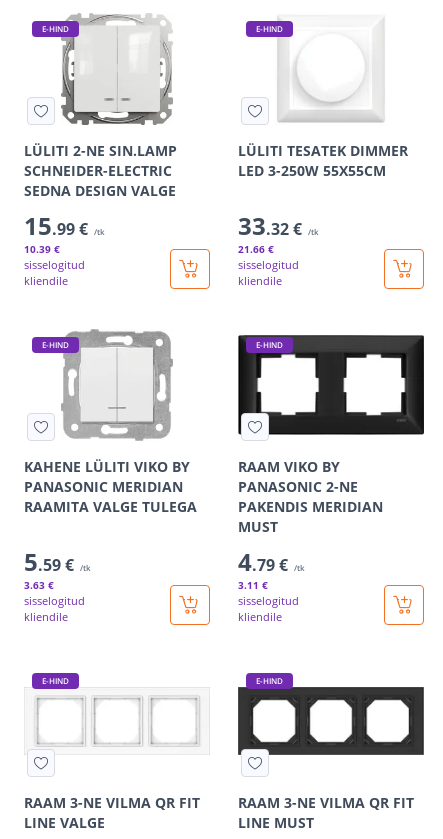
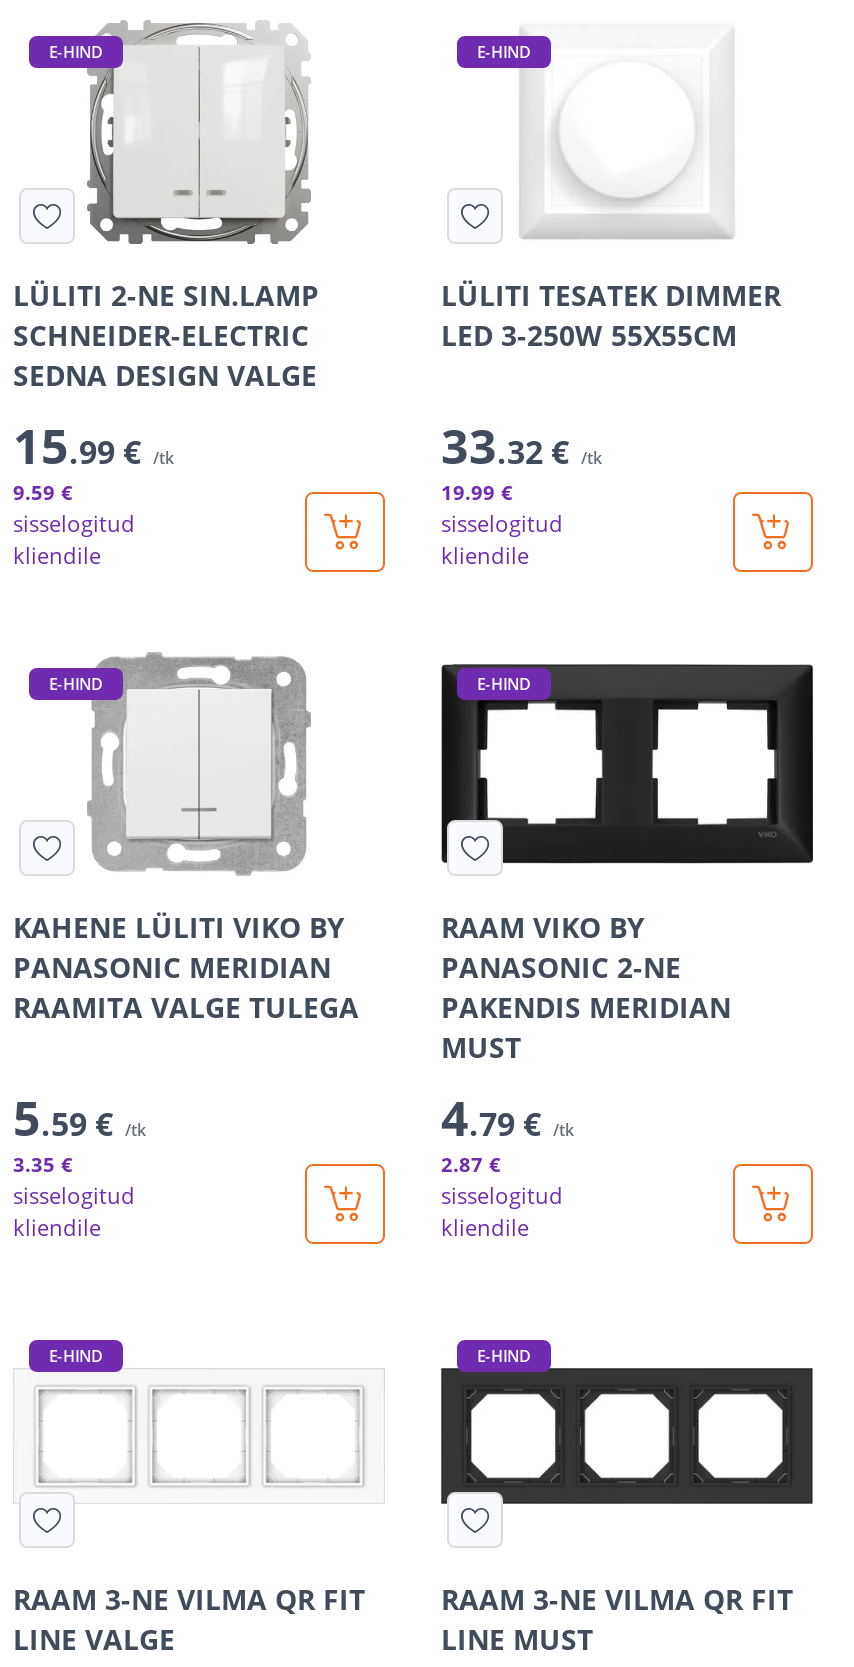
- 10.39 €
+ 9.59 €

- 21.66 €
+ 19.99 €

- 3.63 €
+ 3.35 €

- 3.11 €
+ 2.87 €
